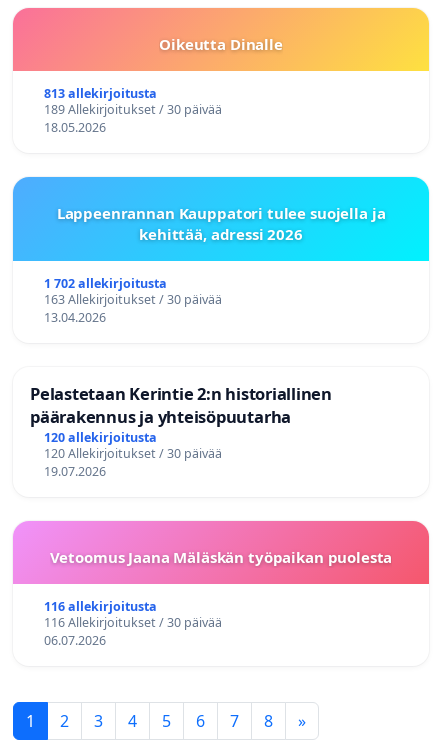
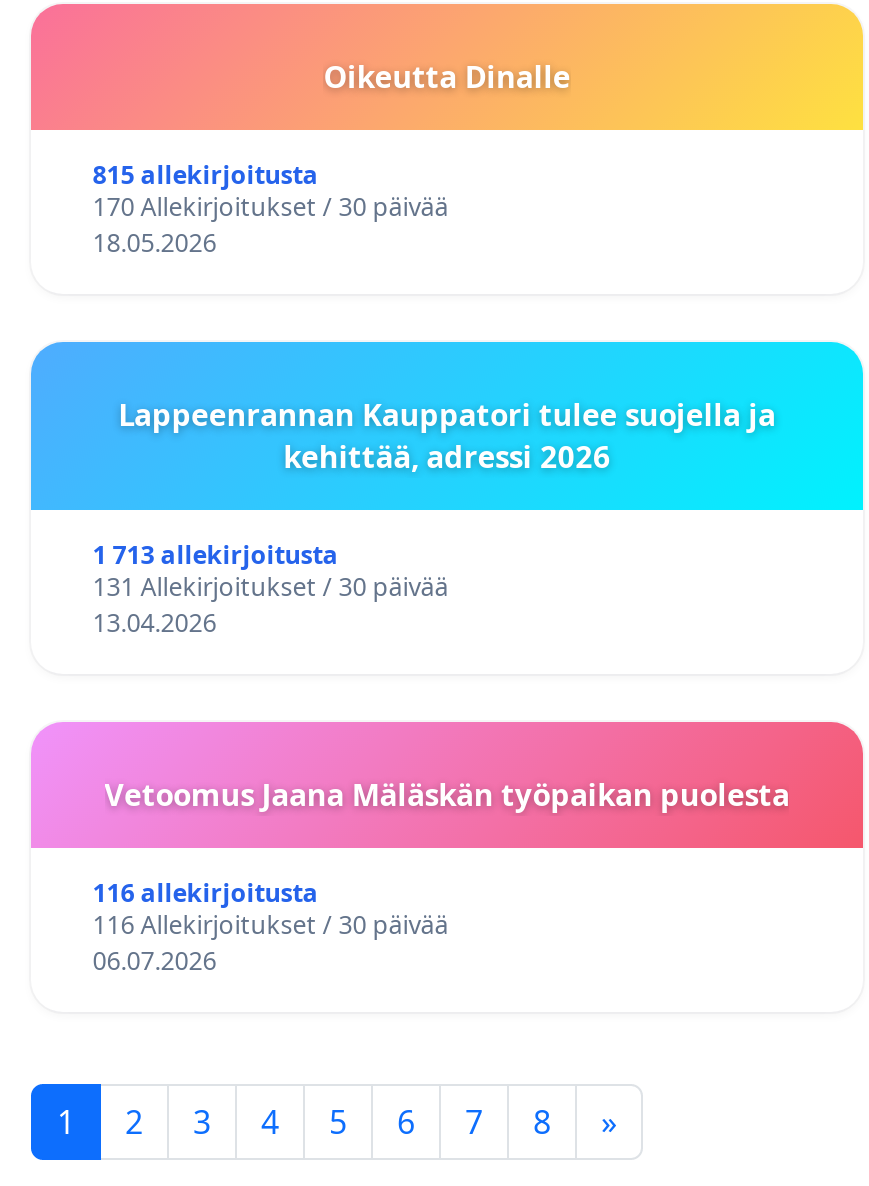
- 813 allekirjoitusta
+ 815 allekirjoitusta

- 189 Allekirjoitukset / 30 päivää
+ 170 Allekirjoitukset / 30 päivää

- 1 702 allekirjoitusta
+ 1 713 allekirjoitusta

- 163 Allekirjoitukset / 30 päivää
+ 131 Allekirjoitukset / 30 päivää

- Pelastetaan Kerintie 2:n historiallinen
- päärakennus ja yhteisöpuutarha
- 120 allekirjoitusta
- 120 Allekirjoitukset / 30 päivää
- 19.07.2026
